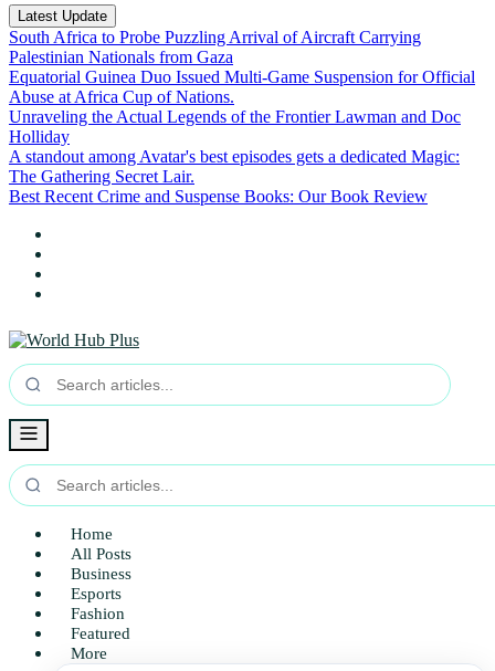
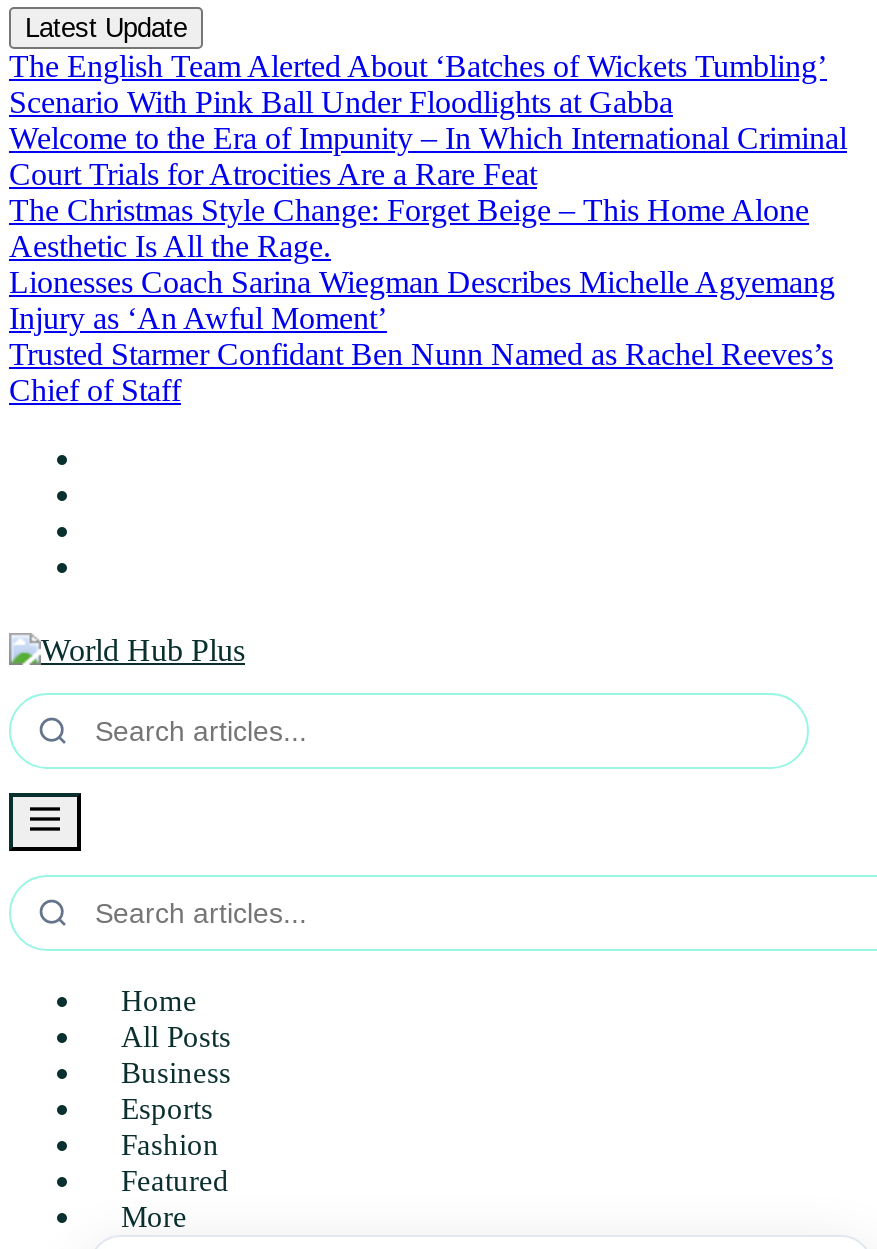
- South Africa to Probe Puzzling Arrival of Aircraft Carrying
- Palestinian Nationals from Gaza
- Equatorial Guinea Duo Issued Multi-Game Suspension for Official
- Abuse at Africa Cup of Nations.
- Unraveling the Actual Legends of the Frontier Lawman and Doc
- Holliday
- A standout among Avatar's best episodes gets a dedicated Magic:
- The Gathering Secret Lair.
- Best Recent Crime and Suspense Books: Our Book Review
+ The English Team Alerted About ‘Batches of Wickets Tumbling’
+ Scenario With Pink Ball Under Floodlights at Gabba
+ Welcome to the Era of Impunity – In Which International Criminal
+ Court Trials for Atrocities Are a Rare Feat
+ The Christmas Style Change: Forget Beige – This Home Alone
+ Aesthetic Is All the Rage.
+ Lionesses Coach Sarina Wiegman Describes Michelle Agyemang
+ Injury as ‘An Awful Moment’
+ Trusted Starmer Confidant Ben Nunn Named as Rachel Reeves’s
+ Chief of Staff
